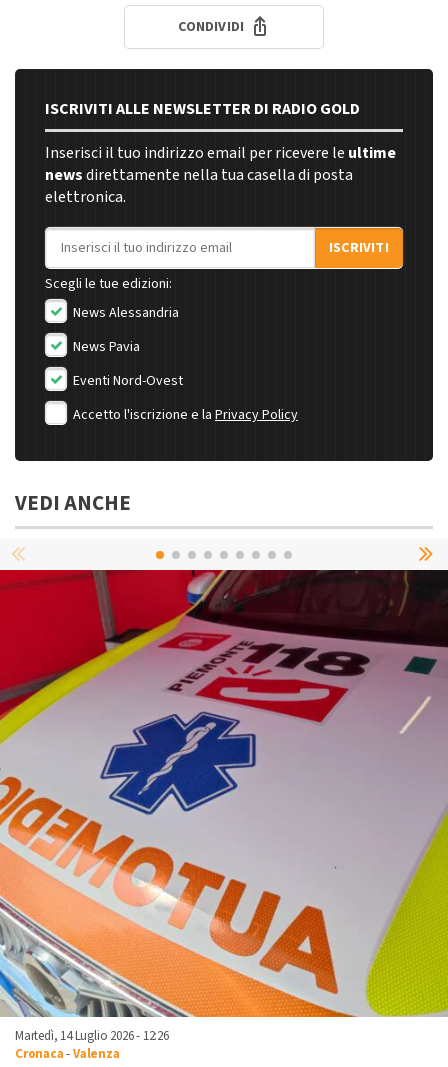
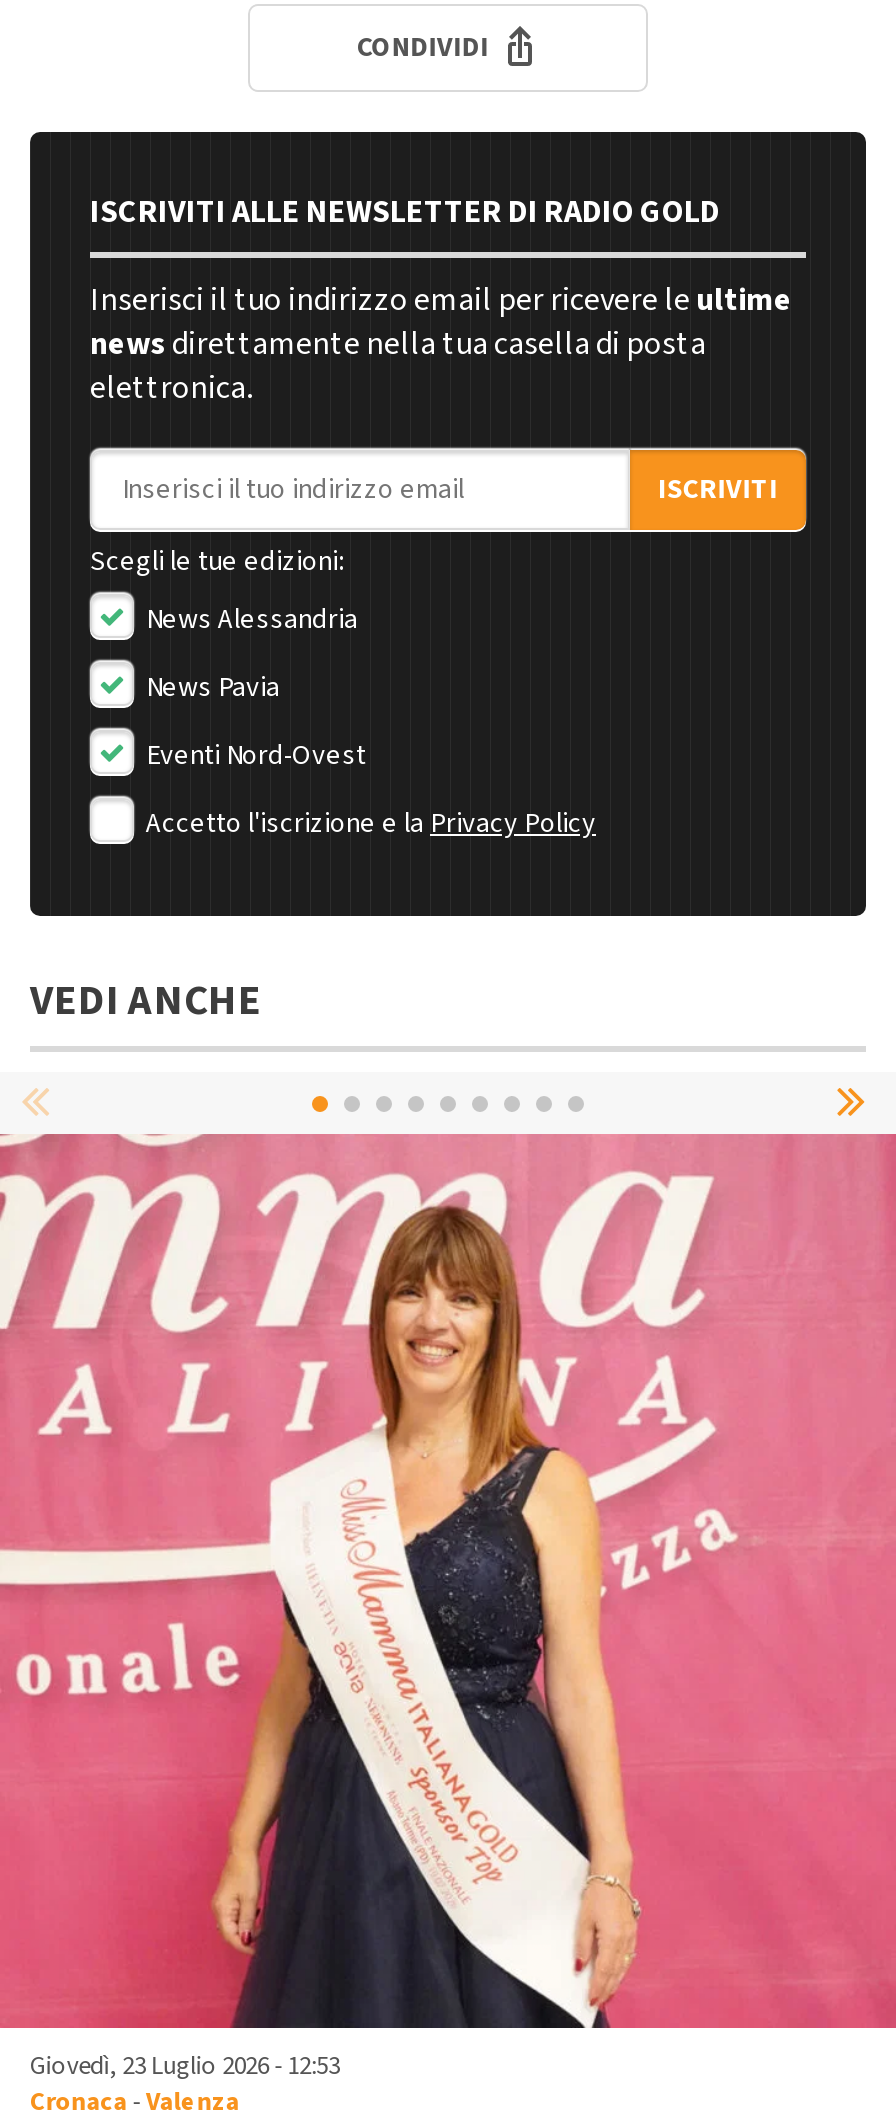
- [image]
- Martedì, 14 Luglio 2026 - 12:26
+ [image]
+ Giovedì, 23 Luglio 2026 - 12:53
